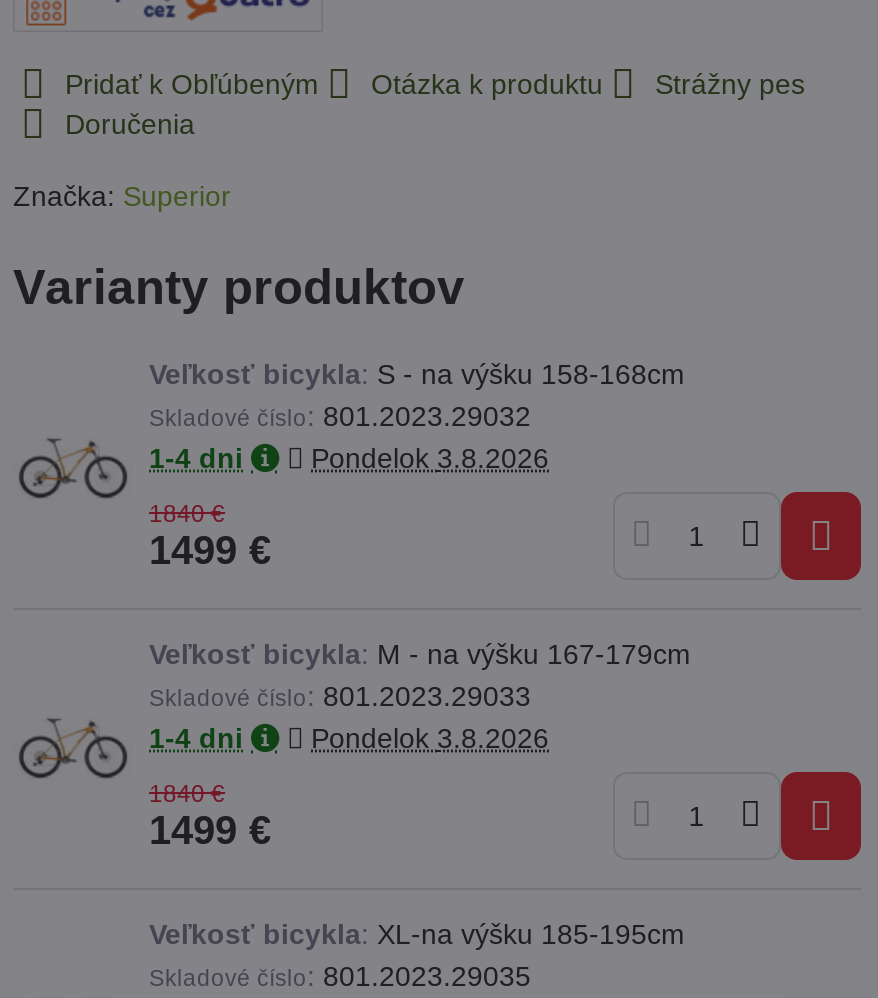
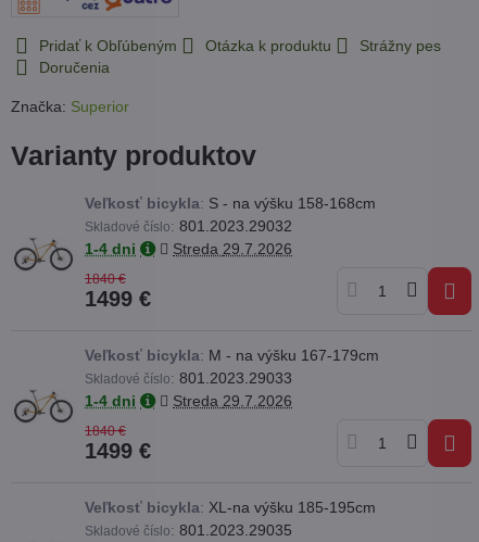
- Pondelok 3.8.2026
+ Streda 29.7.2026

- Pondelok 3.8.2026
+ Streda 29.7.2026
